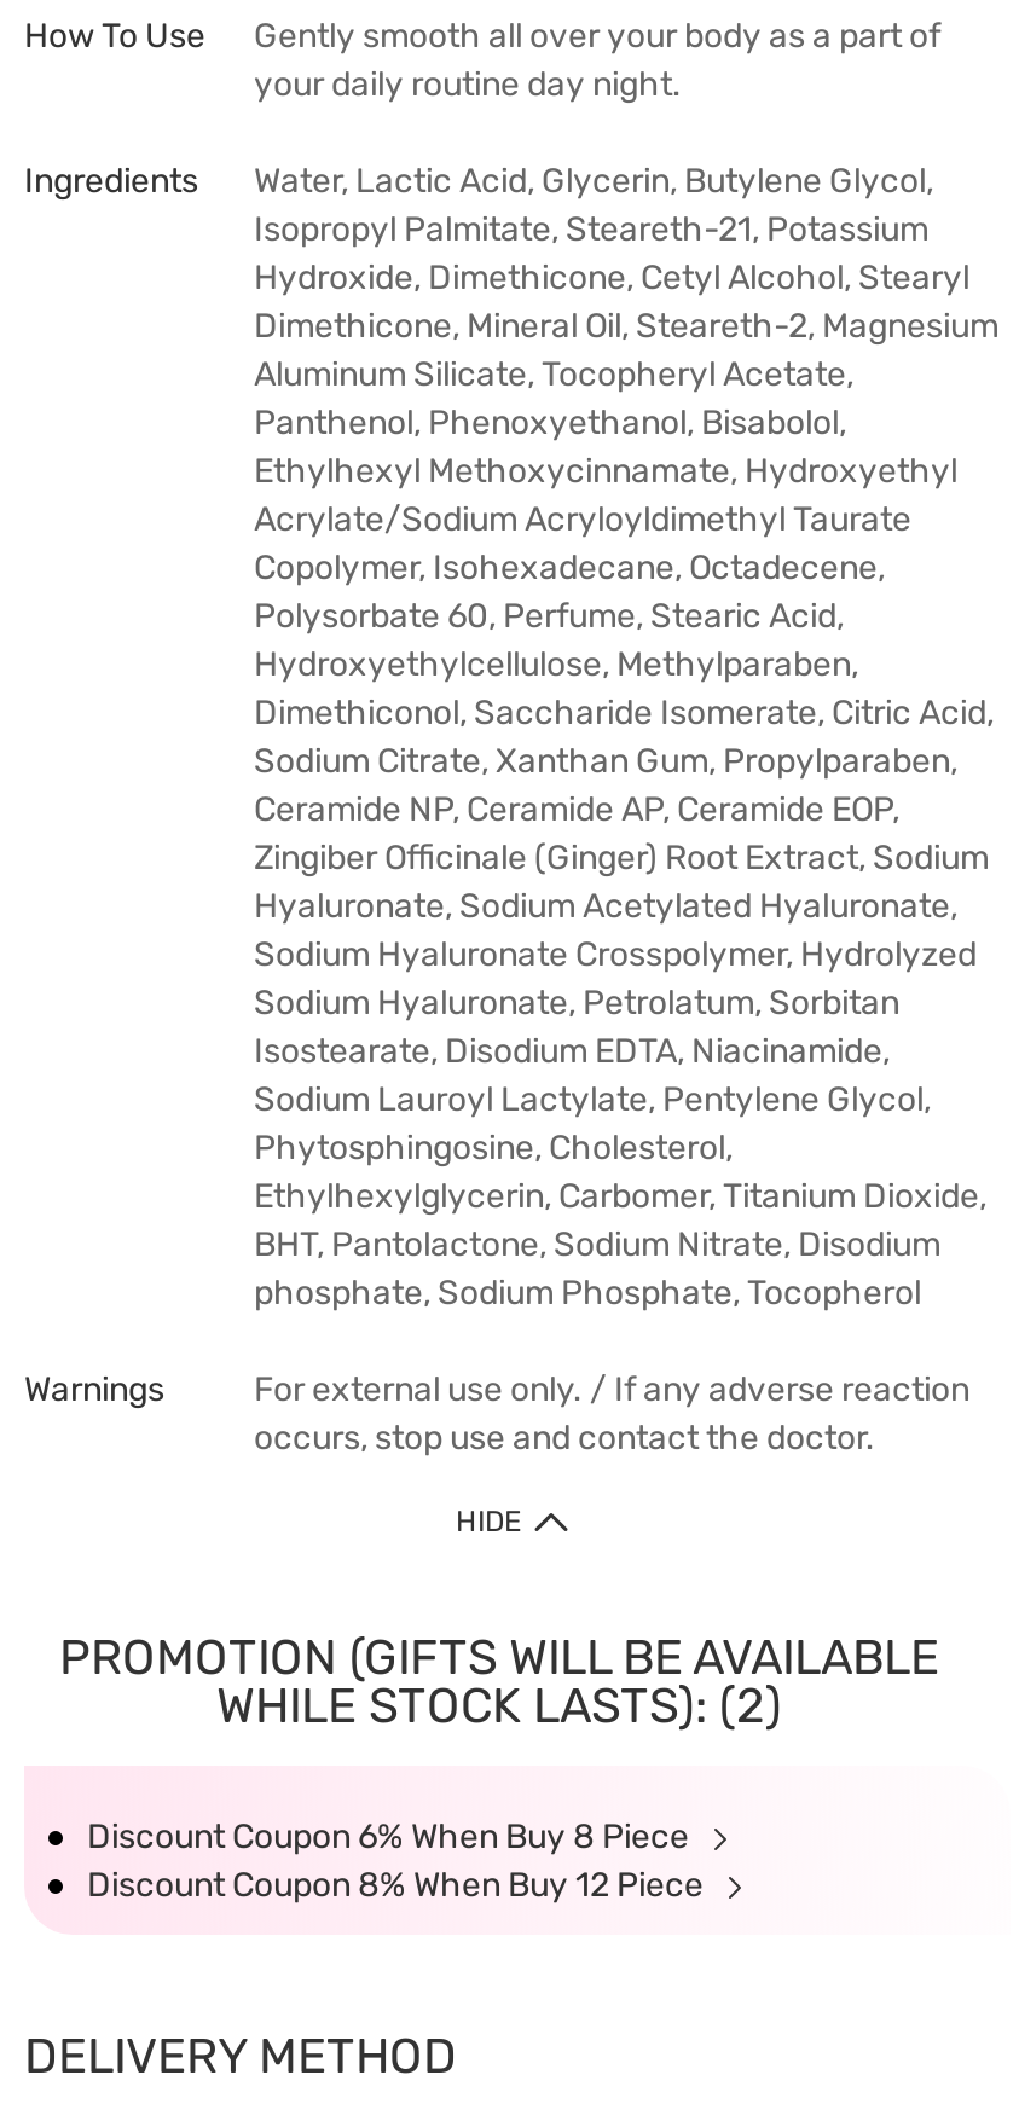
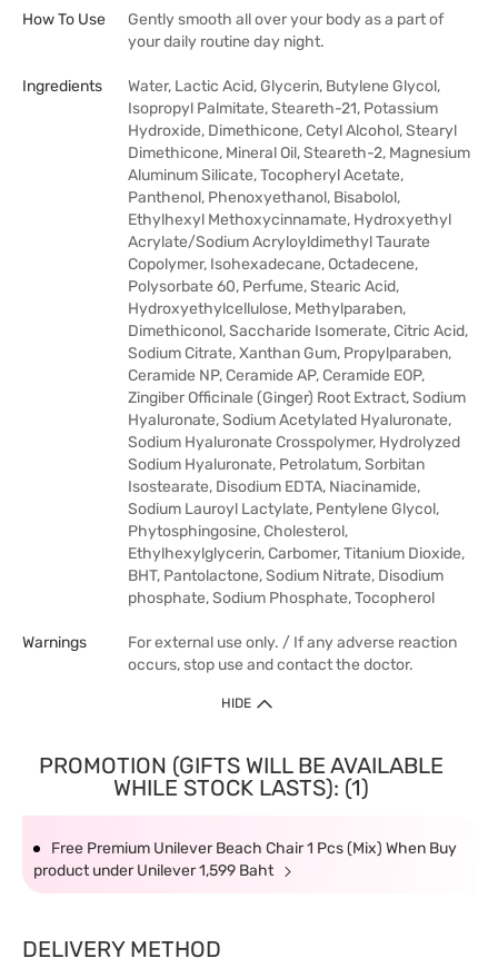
- WHILE STOCK LASTS): (2)
+ WHILE STOCK LASTS): (1)

- Discount Coupon 6% When Buy 8 Piece
- Discount Coupon 8% When Buy 12 Piece
+ Free Premium Unilever Beach Chair 1 Pcs (Mix) When Buy
+ product under Unilever 1,599 Baht
